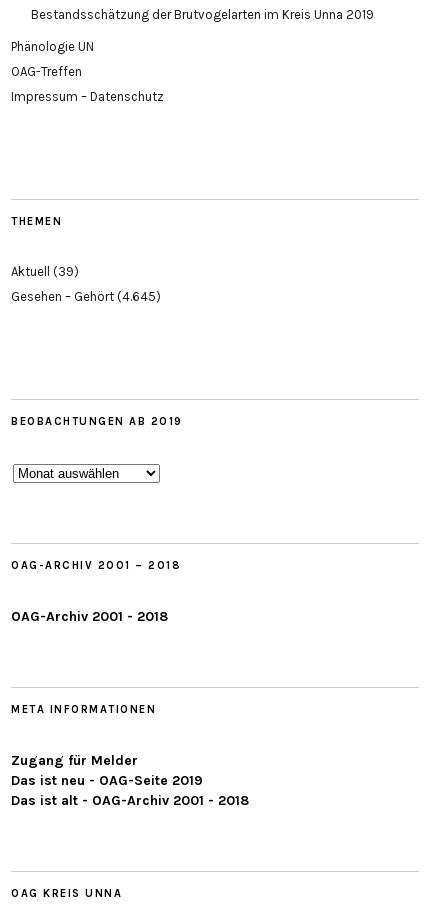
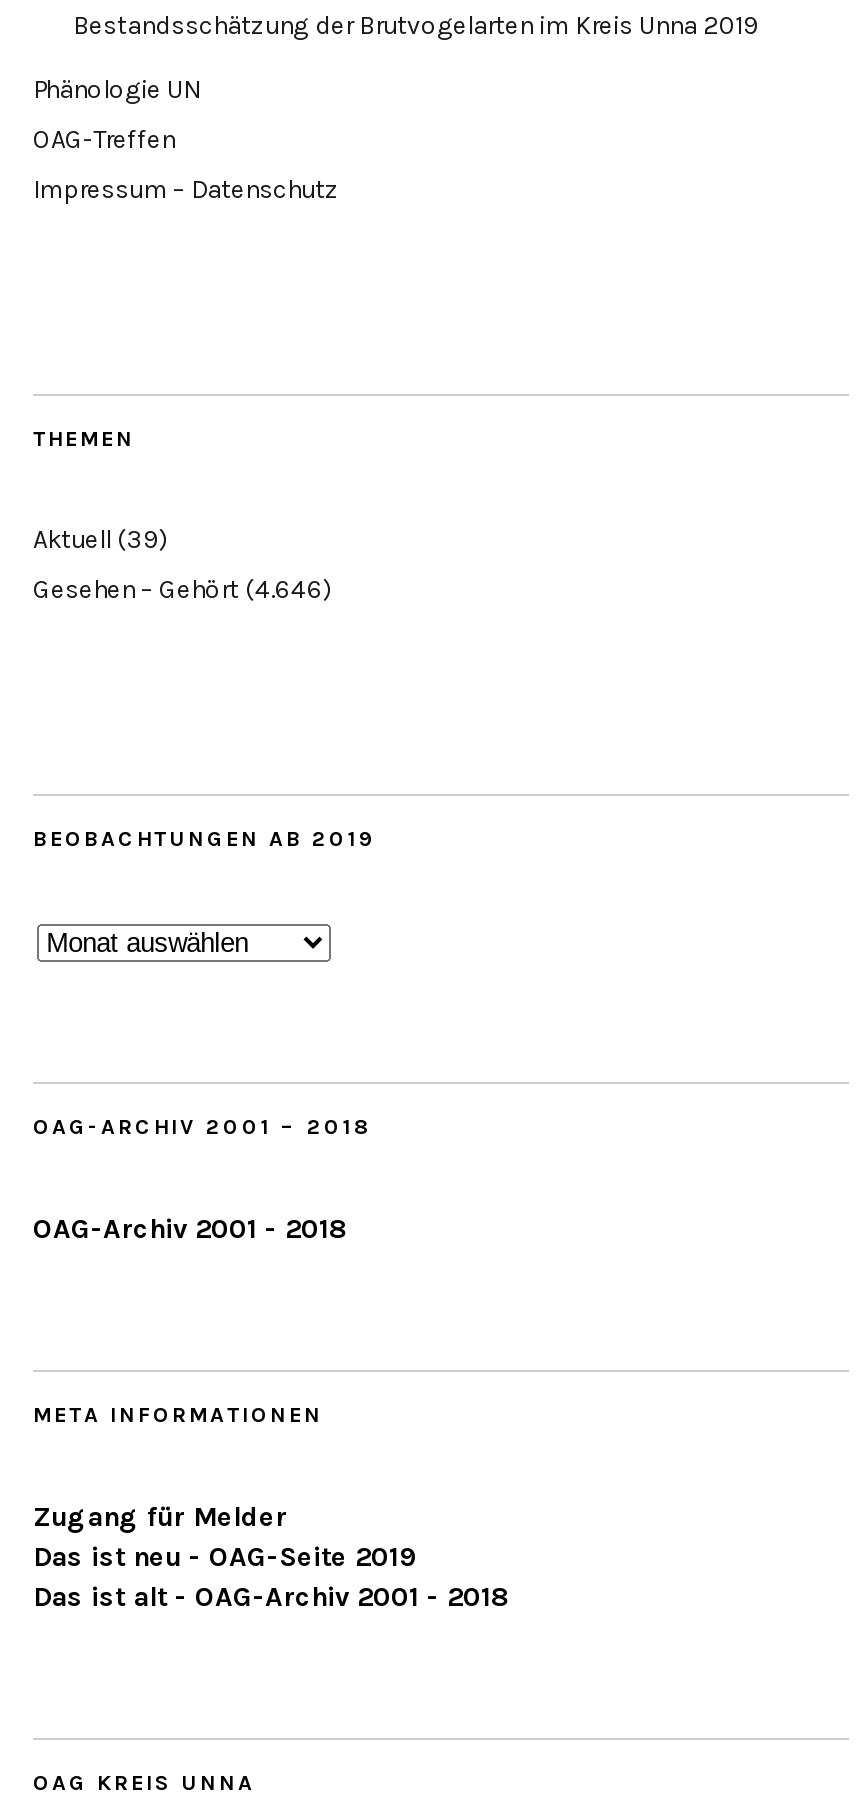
- Gesehen – Gehört (4.645)
+ Gesehen – Gehört (4.646)
